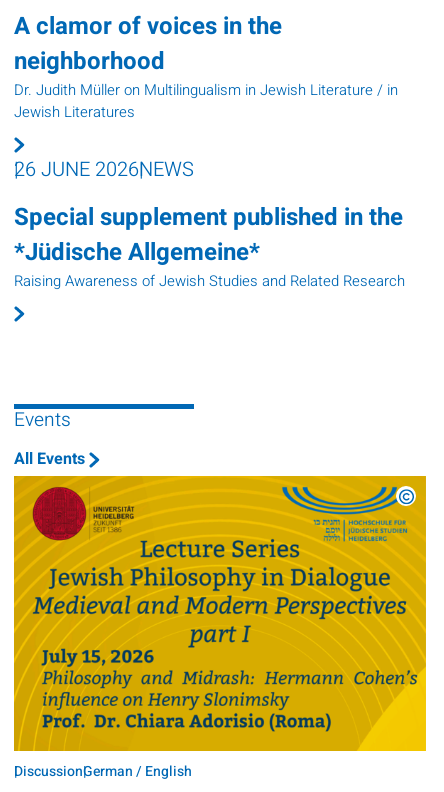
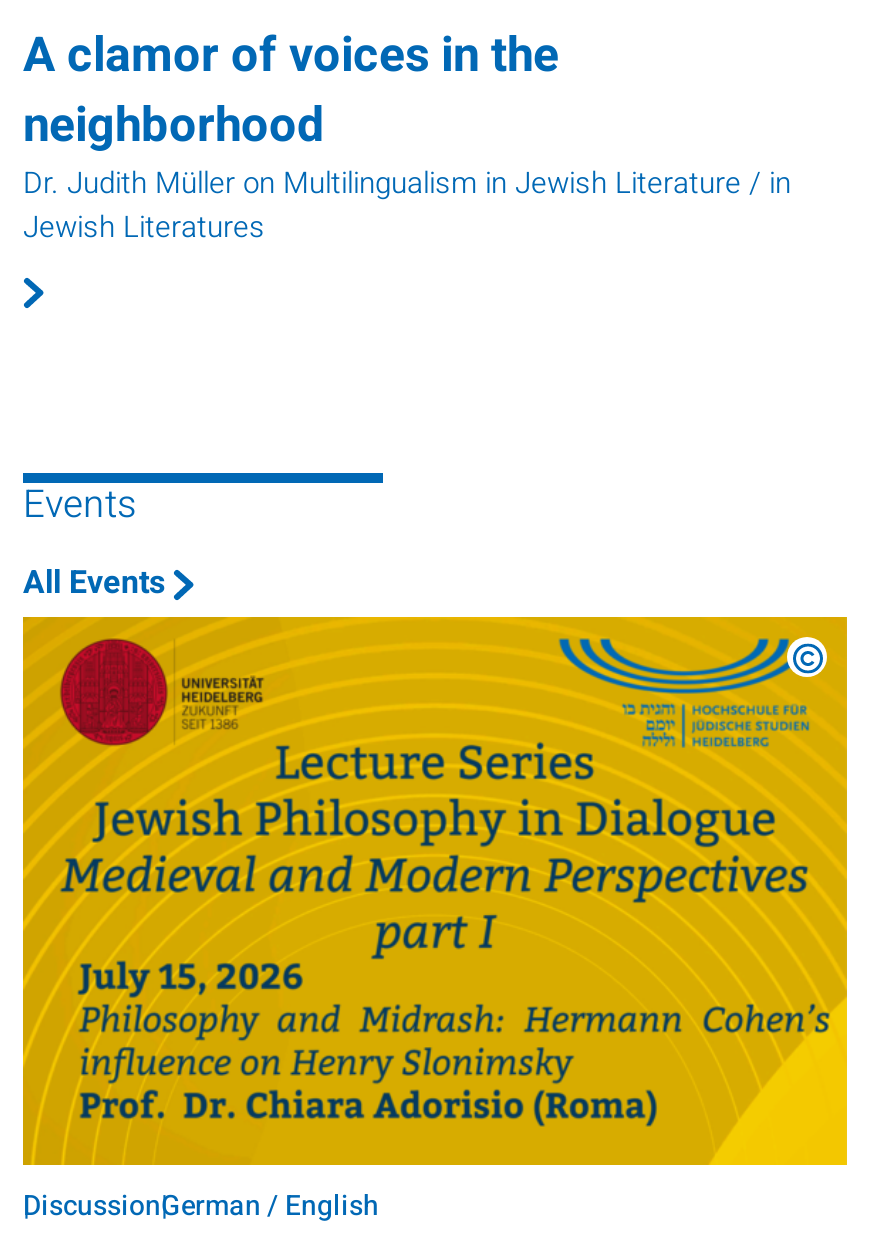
- 26 JUNE 2026NEWS
- Special supplement published in the
- *Jüdische Allgemeine*
- Raising Awareness of Jewish Studies and Related Research
